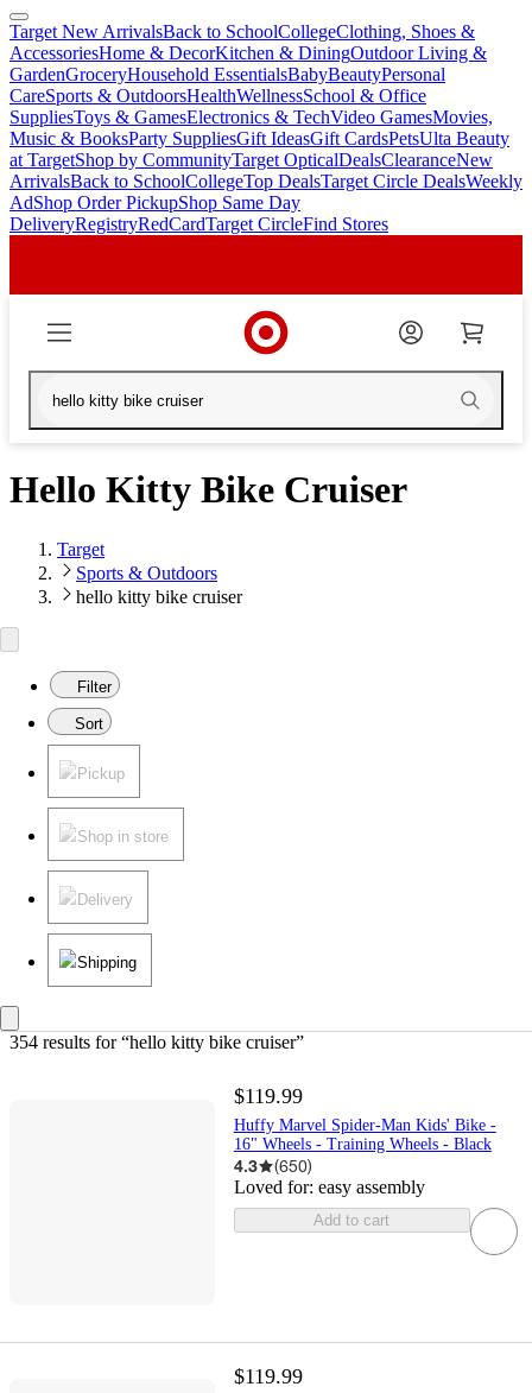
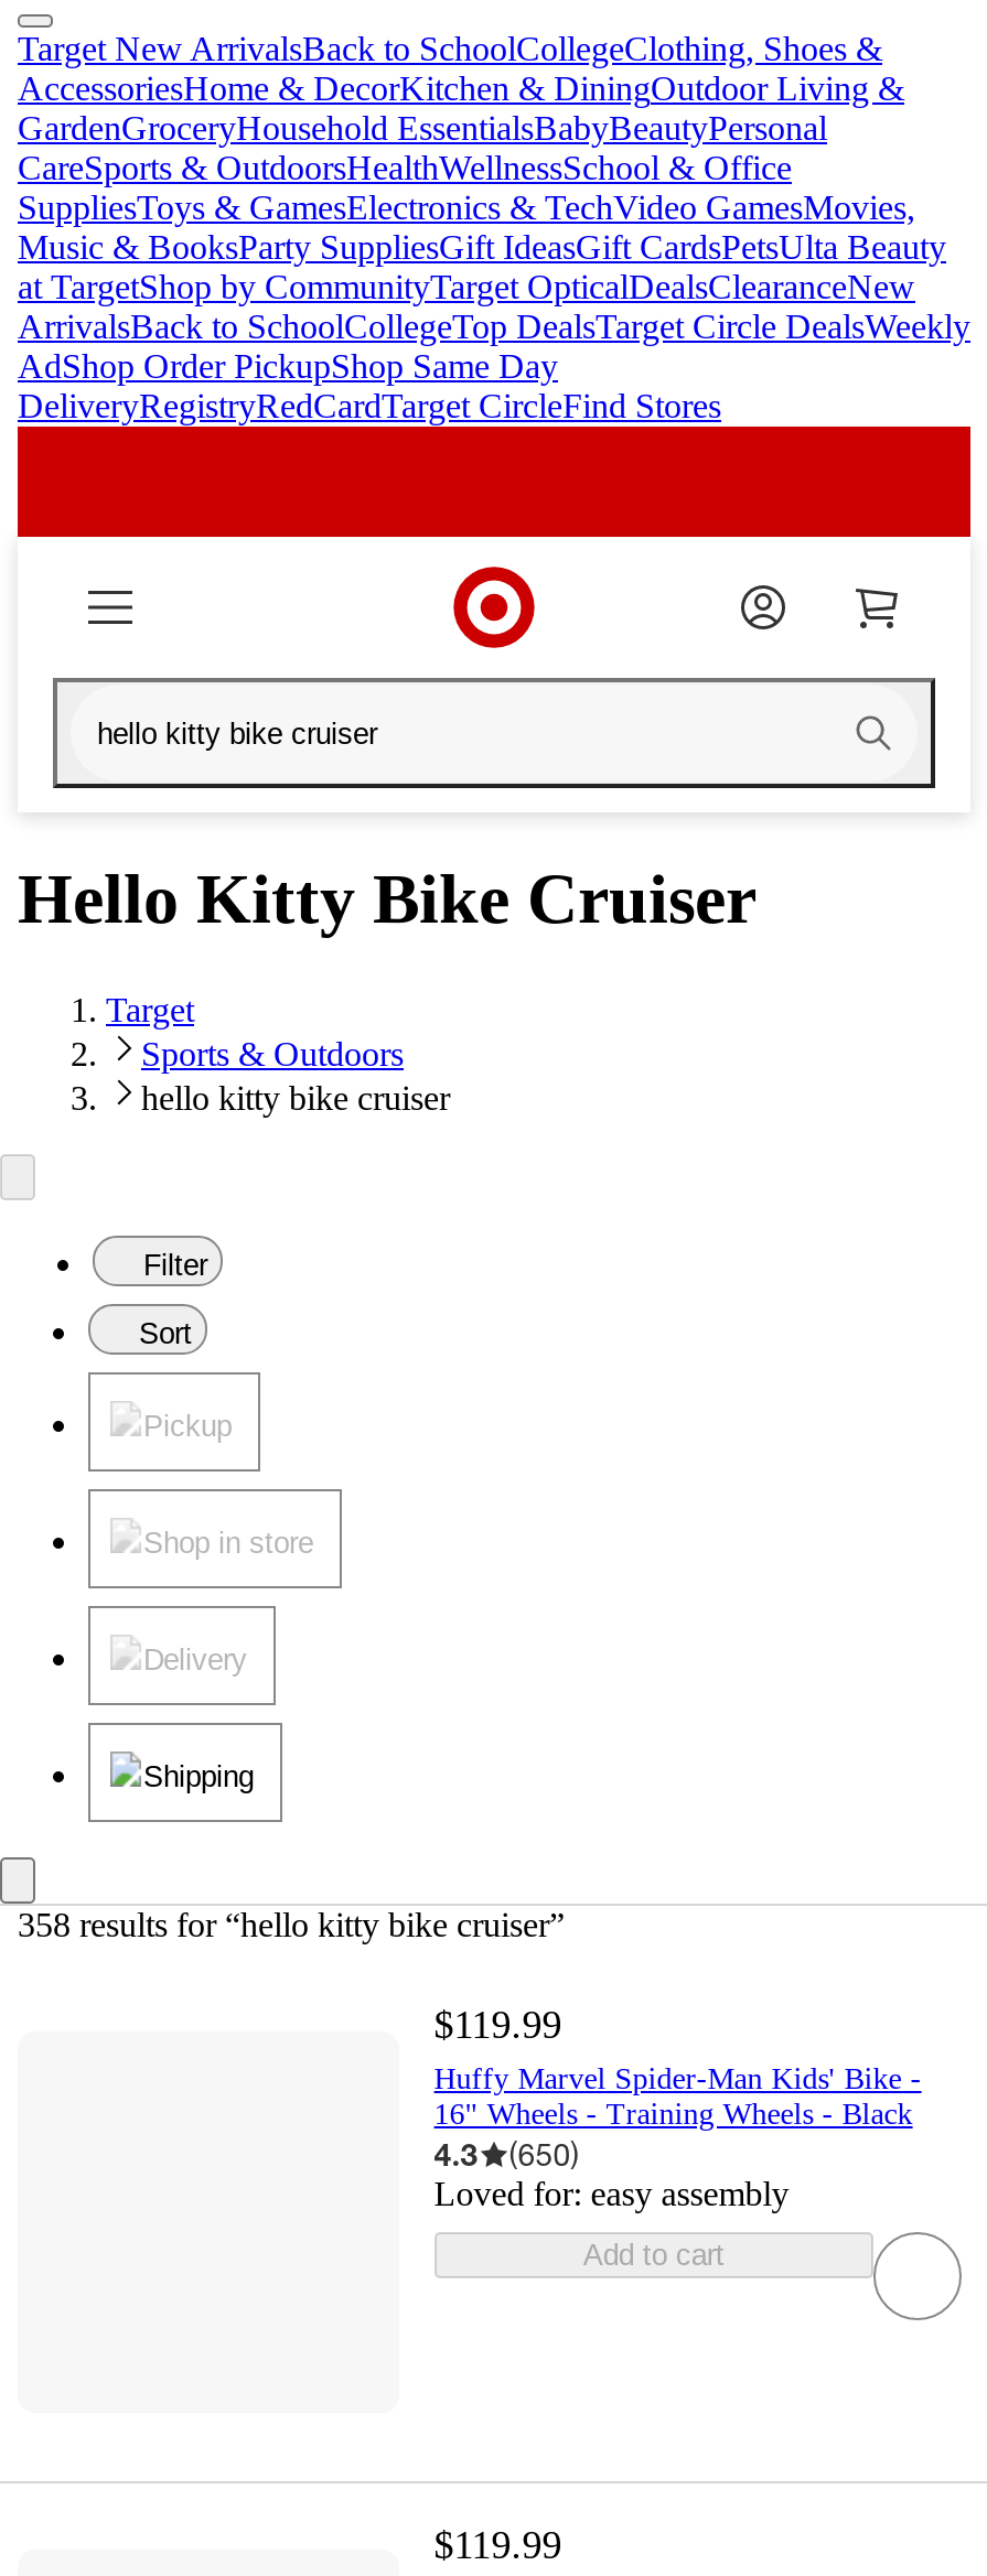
- 354 results for “hello kitty bike cruiser”
+ 358 results for “hello kitty bike cruiser”
